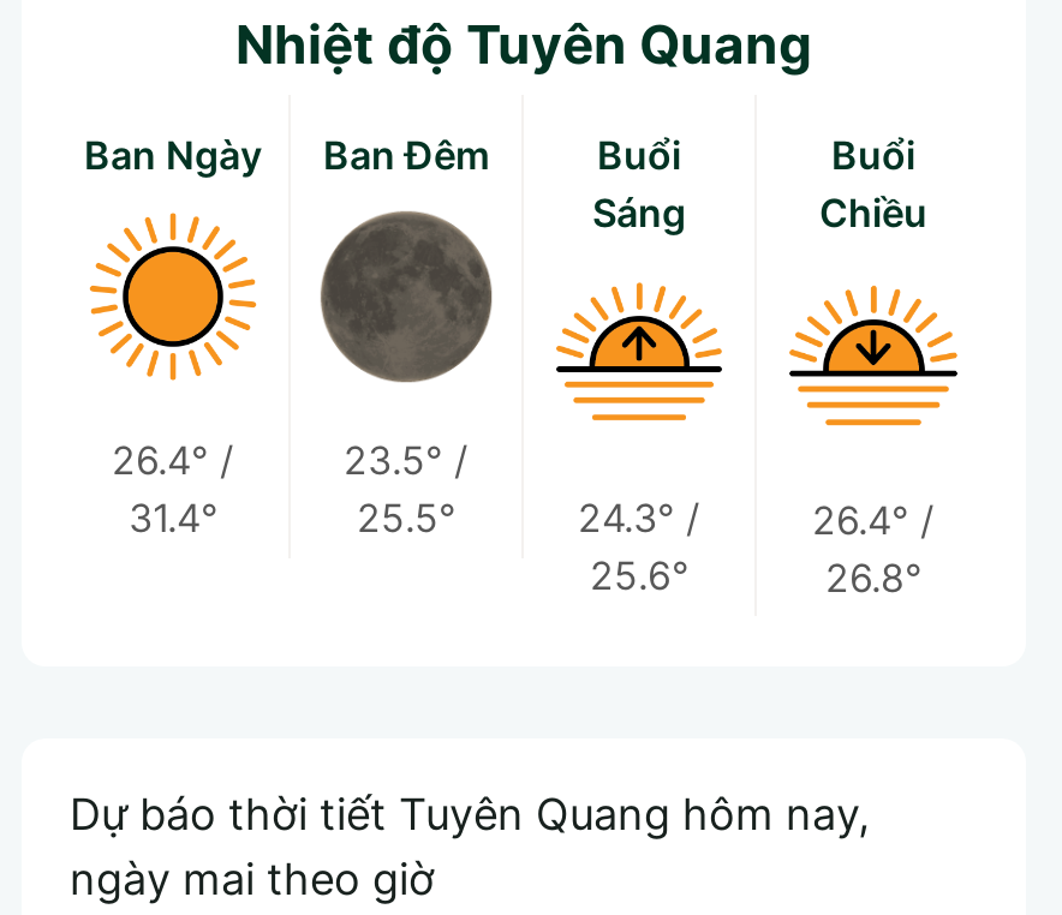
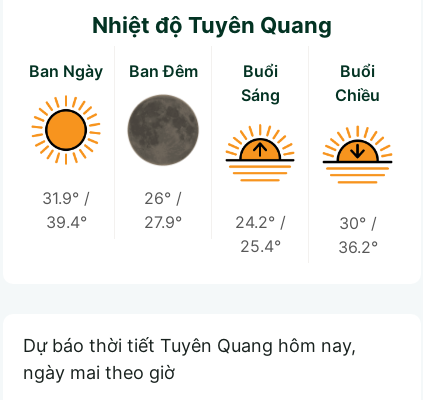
- 26.4° /
+ 31.9° /

- 23.5° /
+ 26° /

- 31.4°
+ 39.4°

- 25.5°
+ 27.9°

- 24.3° /
+ 24.2° /

- 26.4° /
+ 30° /

- 25.6°
+ 25.4°

- 26.8°
+ 36.2°
